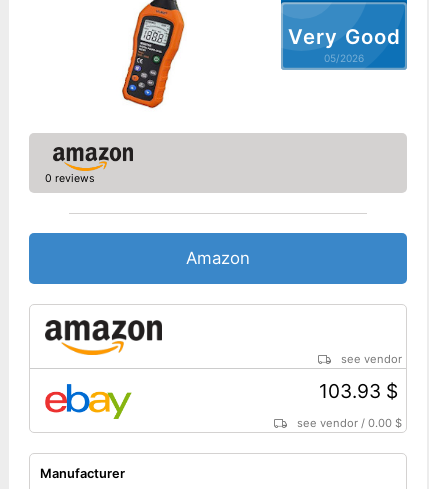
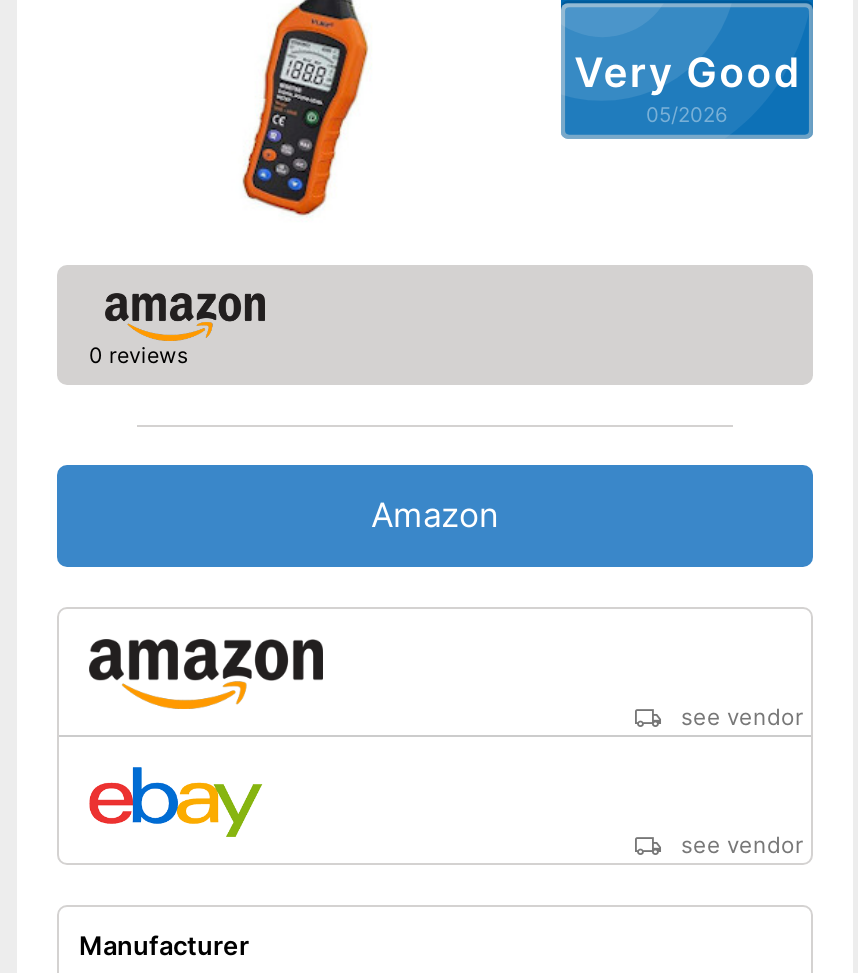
- 103.93 $
- see vendor / 0.00 $
+ see vendor
